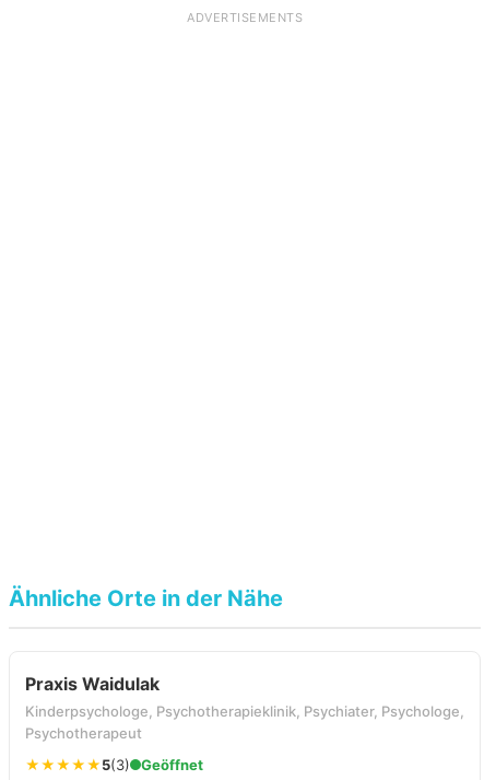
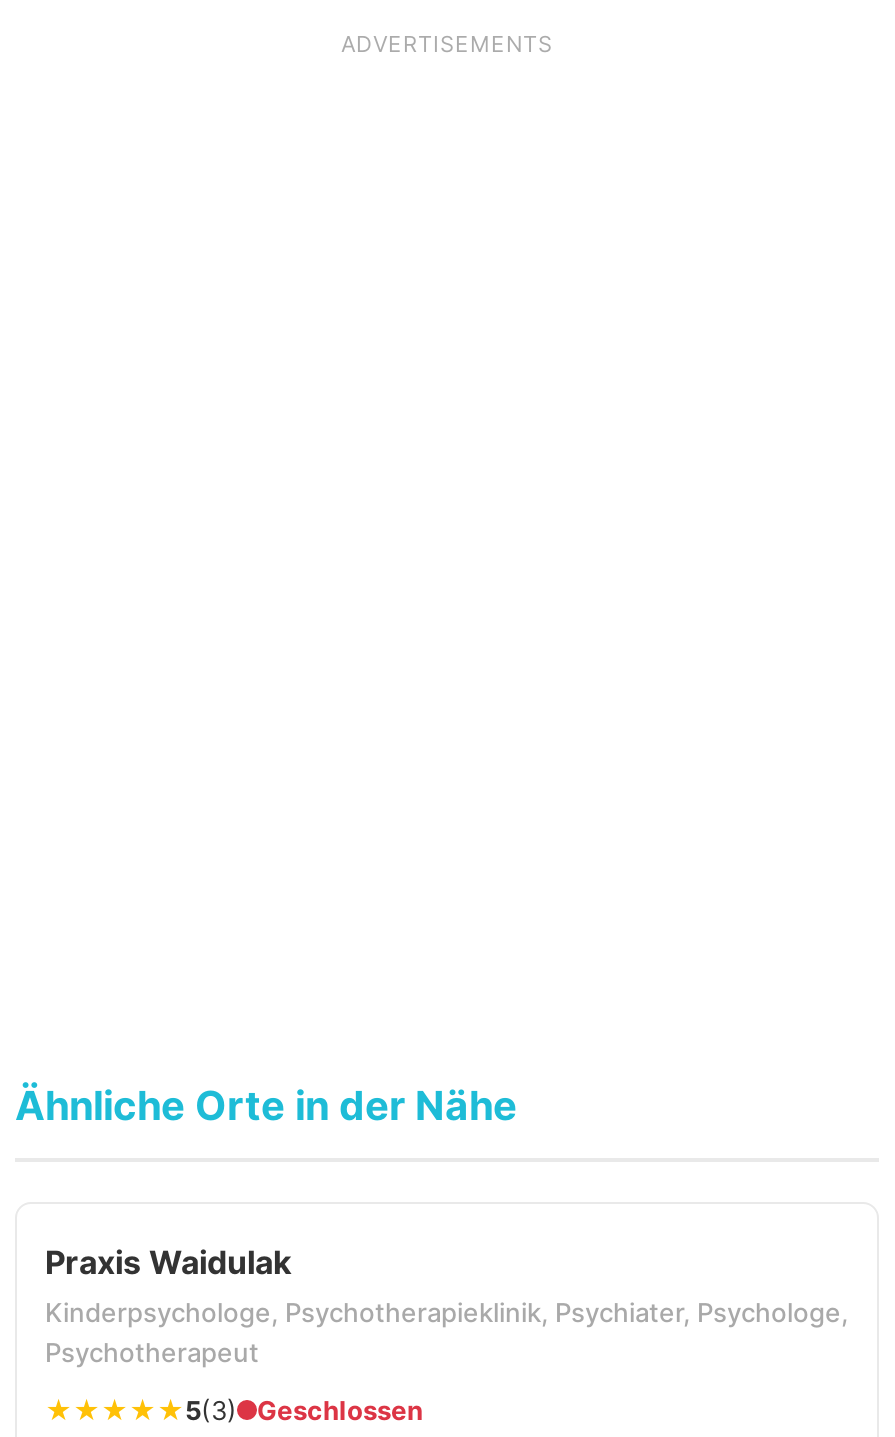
- Geöffnet
+ Geschlossen
